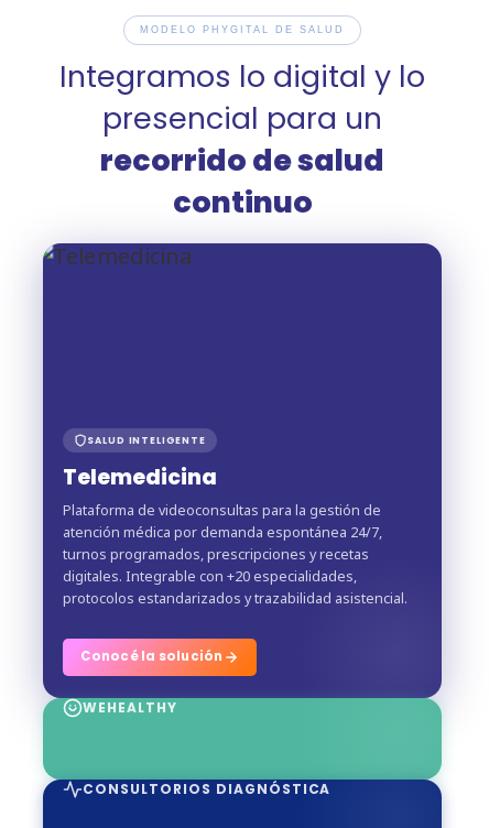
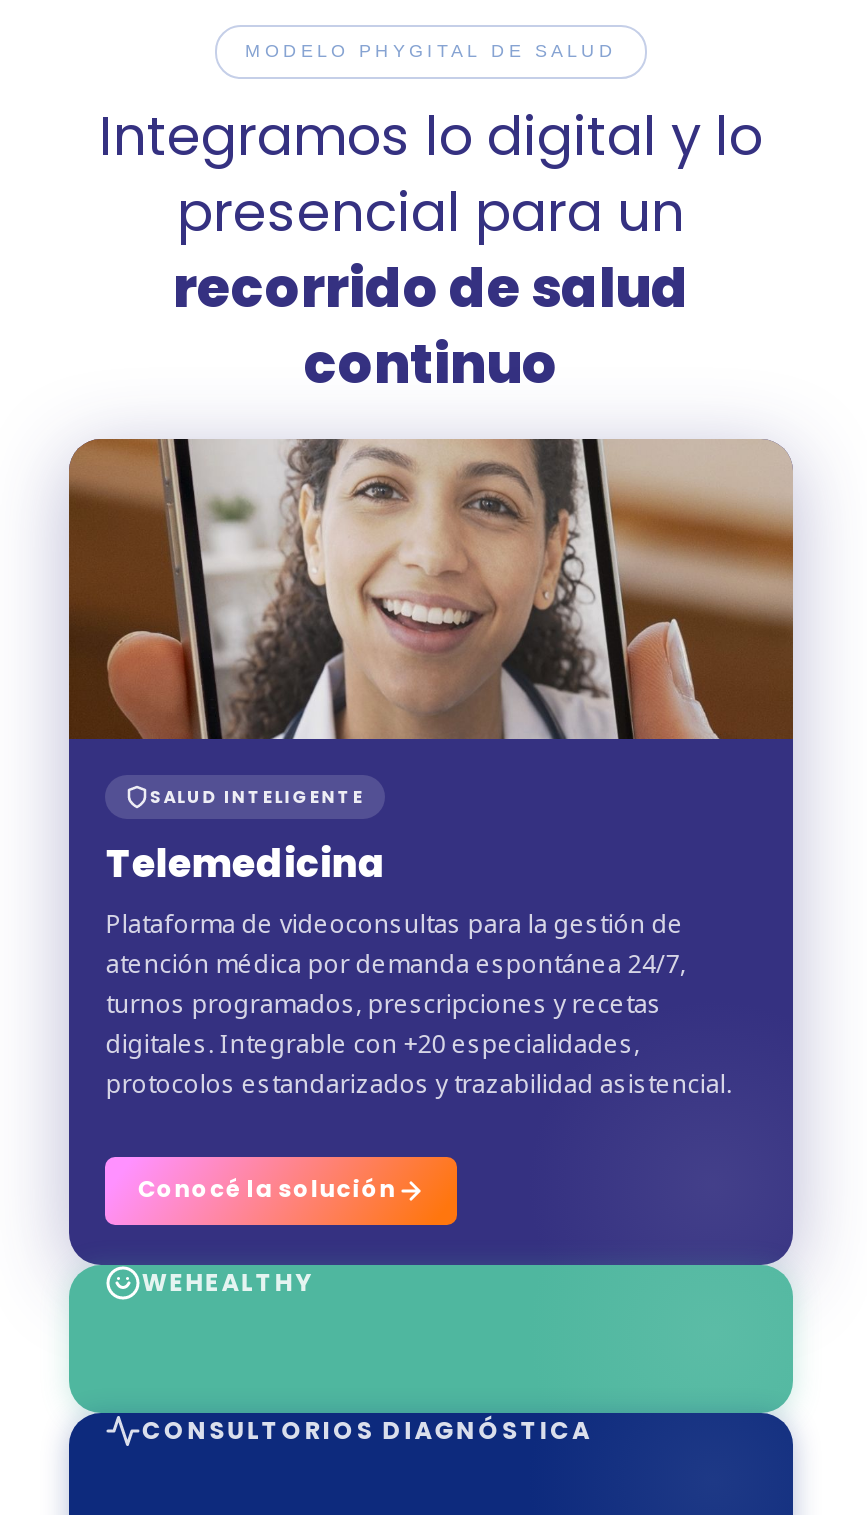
+ [image]
